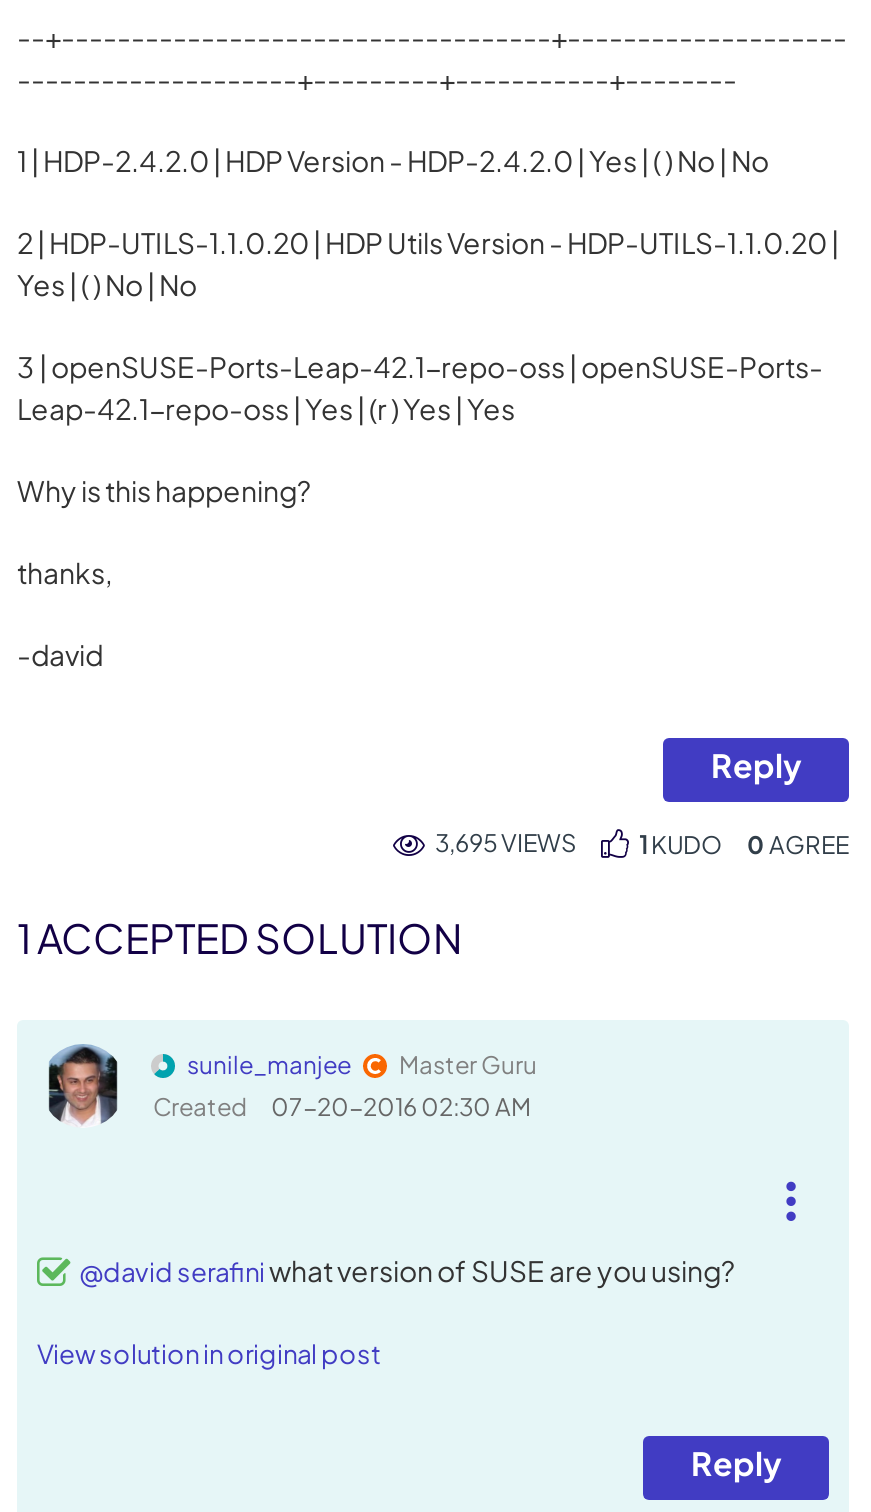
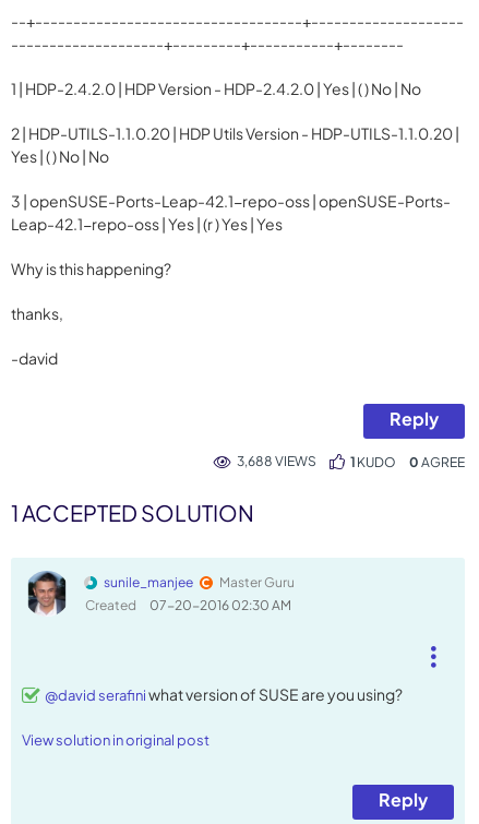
- 3,695 VIEWS
+ 3,688 VIEWS
